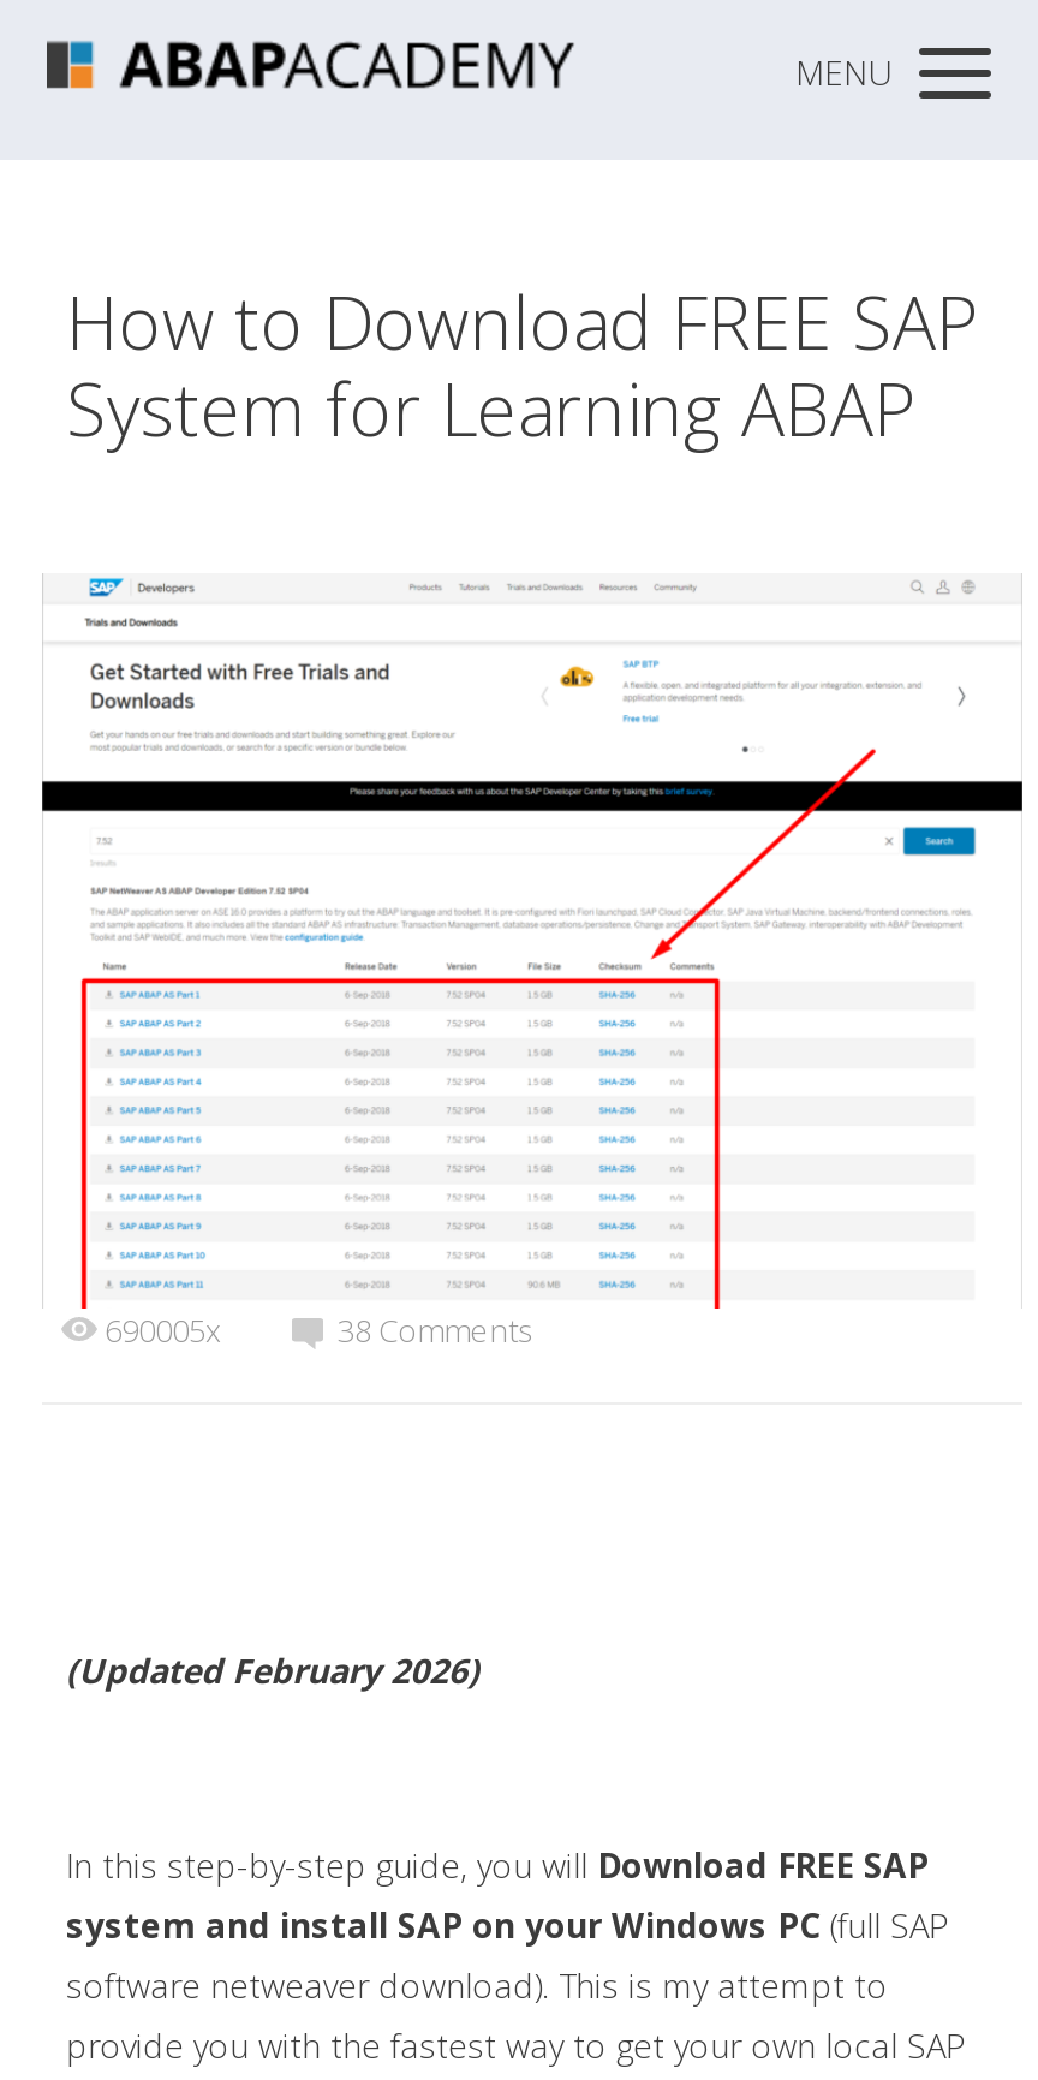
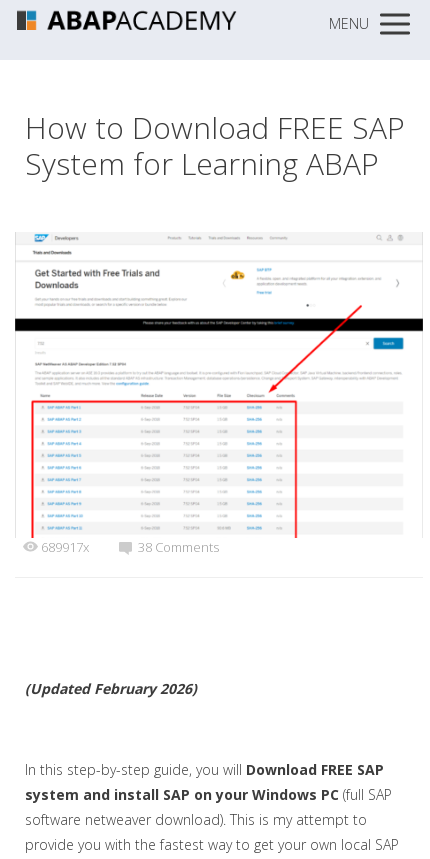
- 690005x
+ 689917x
